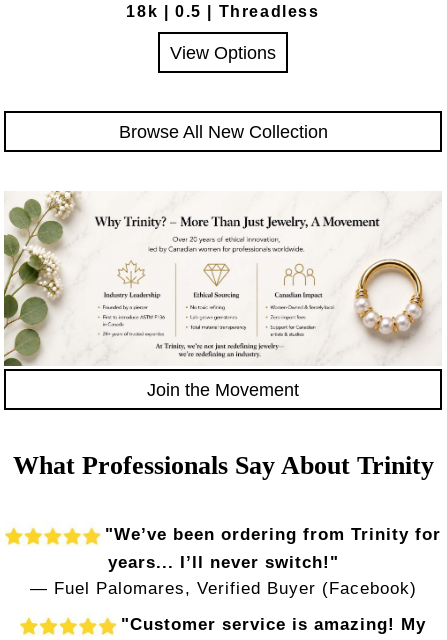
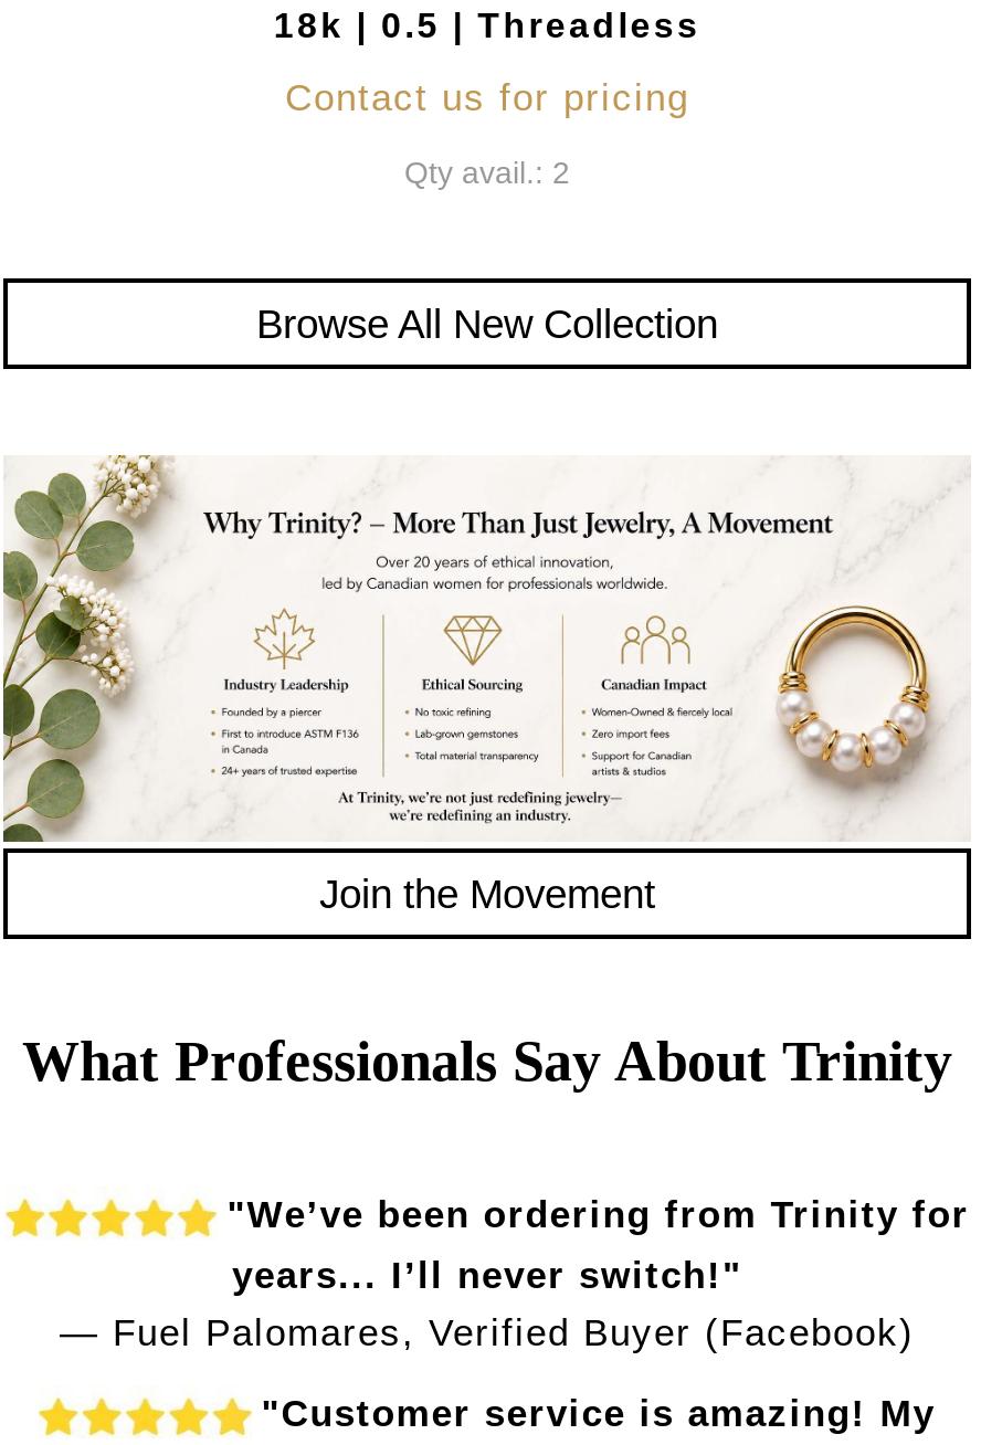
- View Options
+ Contact us for pricing
+ Qty avail.: 2
